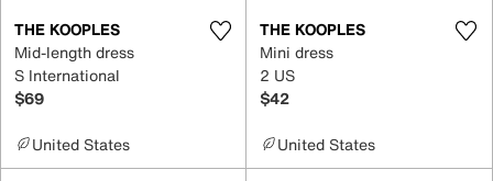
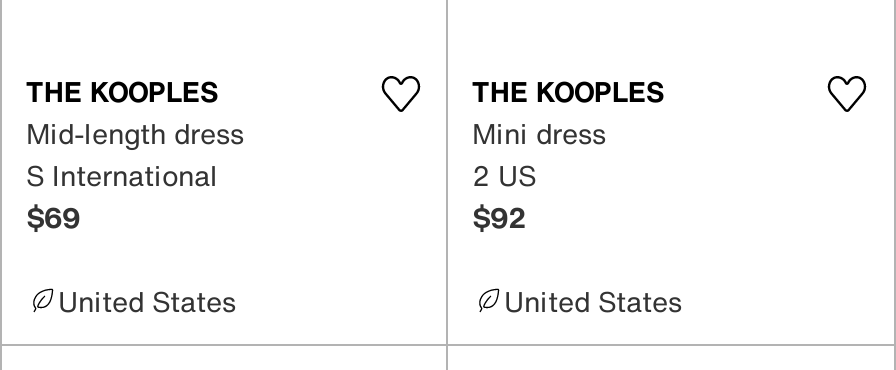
- $42
+ $92
